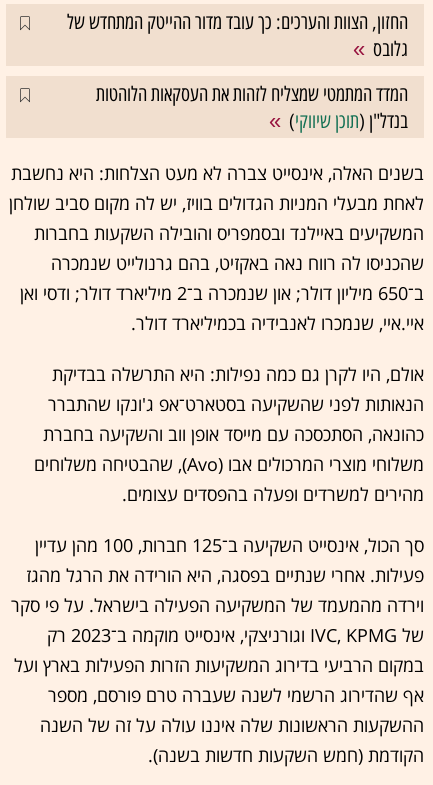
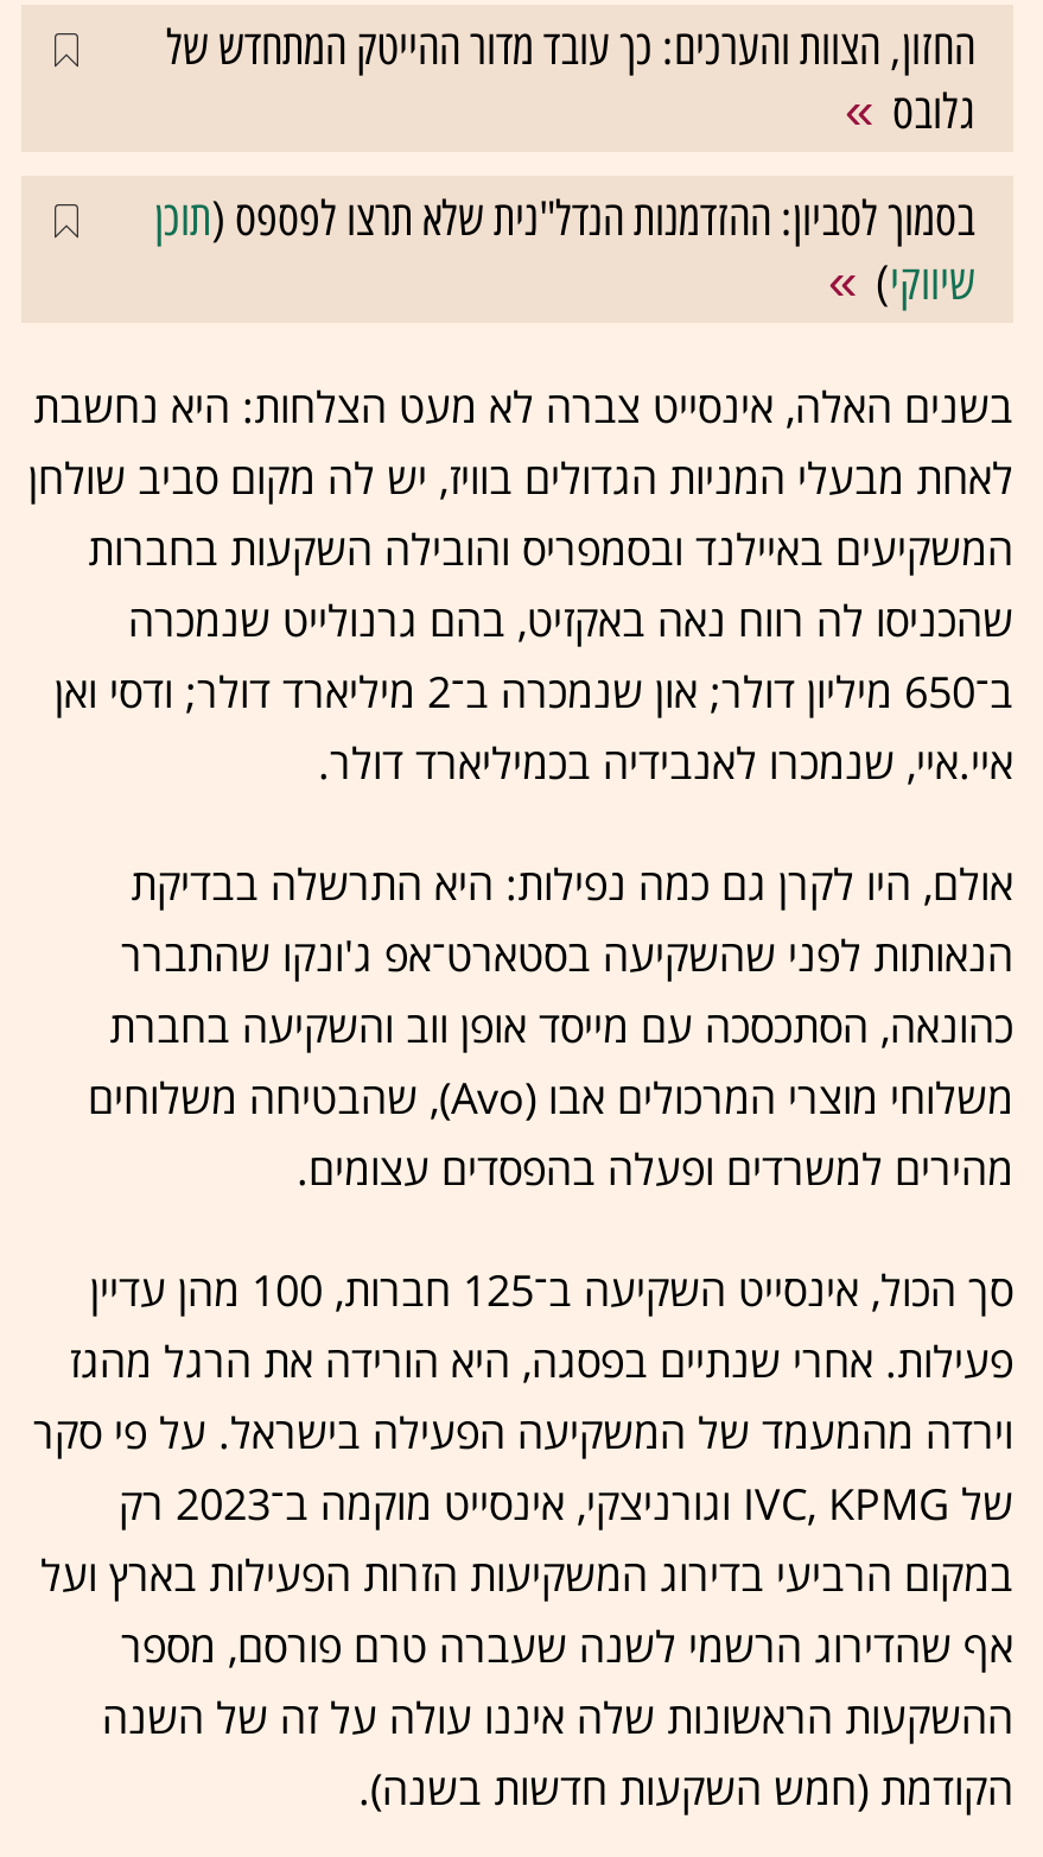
- המדד המתמטי שמצליח לזהות את העסקאות הלוהטות
- בנדל"ן (תוכן שיווקי)
+ בסמוך לסביון: ההזדמנות הנדל"נית שלא תרצו לפספס (תוכן
+ שיווקי)
